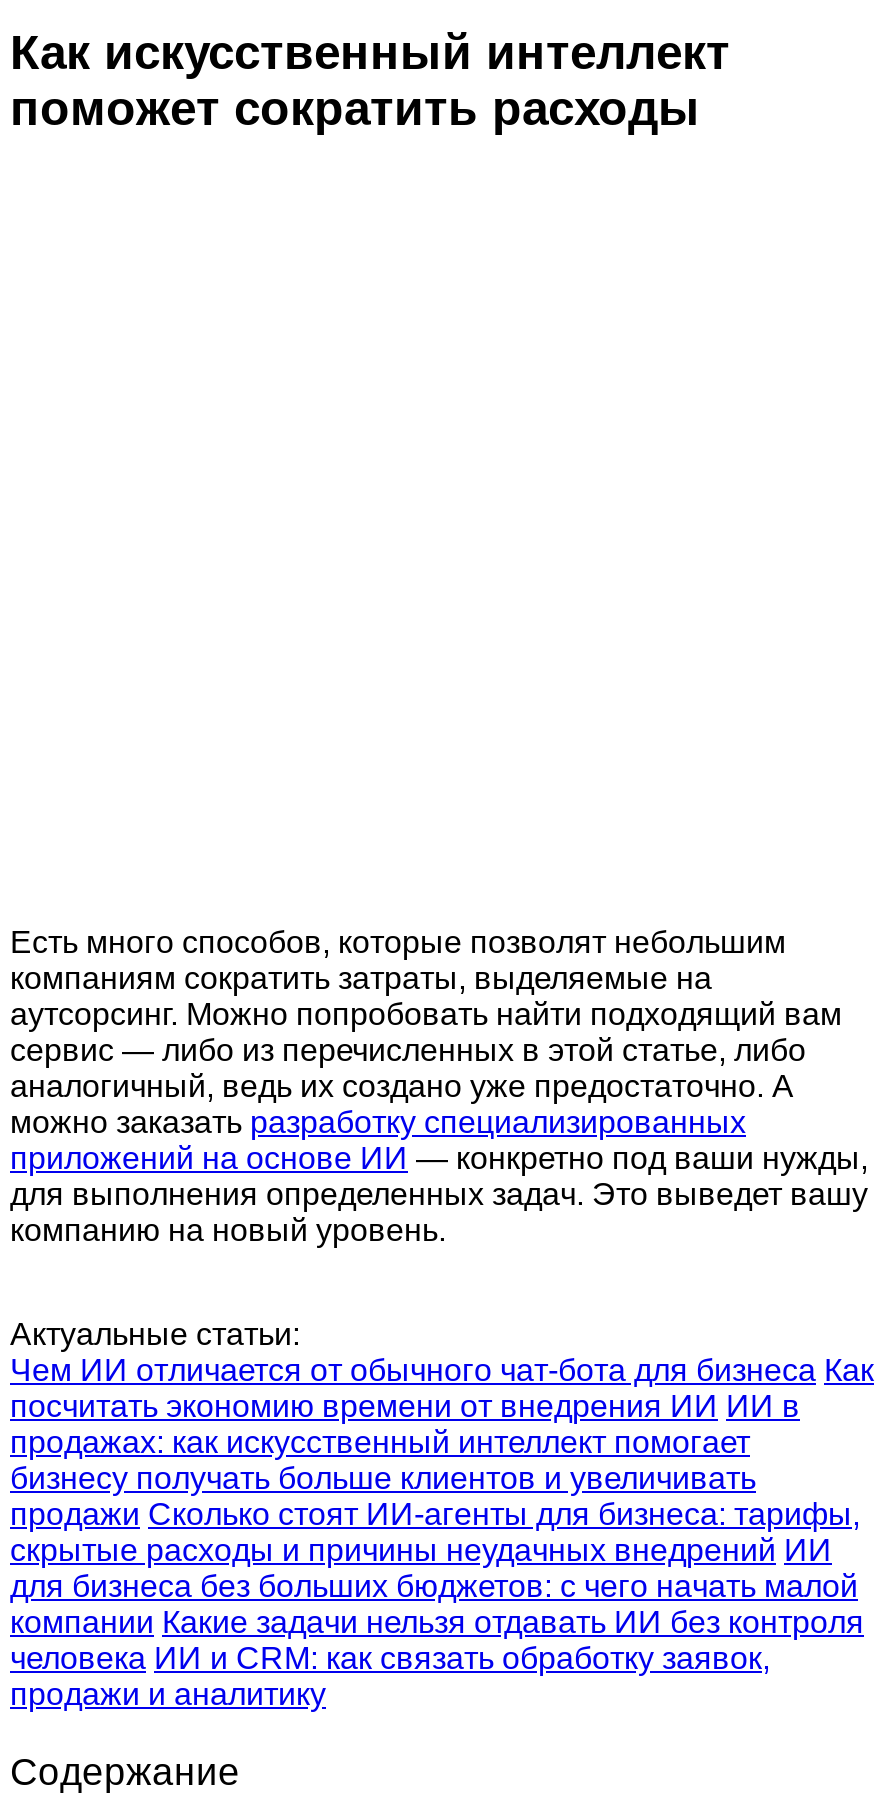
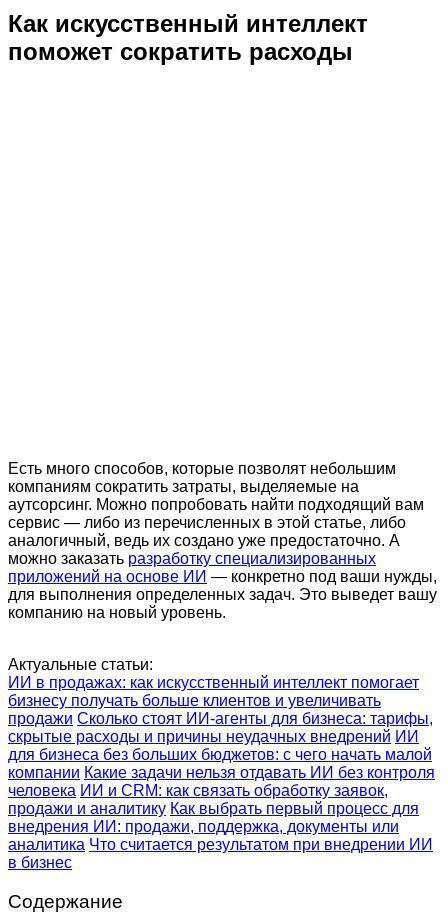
- Чем ИИ отличается от обычного чат-бота для бизнеса Как
- посчитать экономию времени от внедрения ИИ ИИ в
- продажах: как искусственный интеллект помогает
+ ИИ в продажах: как искусственный интеллект помогает

moved up: бизнесу получать больше клиентов и увеличивать | продажи Сколько стоят ИИ-агенты для бизнеса: тарифы, | скрытые расходы и причины неудачных внедрений ИИ | для бизнеса без больших бюджетов: с чего начать малой | компании Какие задачи нельзя отдавать ИИ без контроля | человека ИИ и CRM: как связать обработку заявок,

- продажи и аналитику
+ продажи и аналитику Как выбрать первый процесс для
+ внедрения ИИ: продажи, поддержка, документы или
+ аналитика Что считается результатом при внедрении ИИ
+ в бизнес
